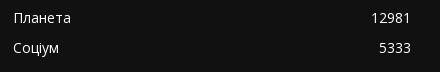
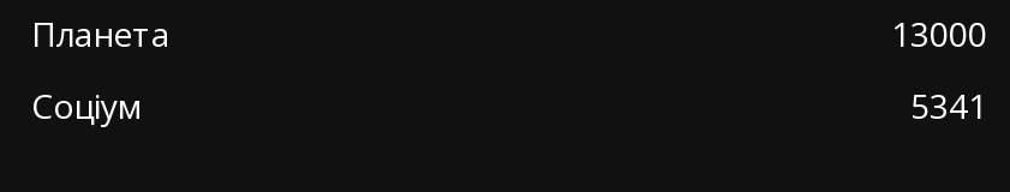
- 12981
+ 13000

- 5333
+ 5341
